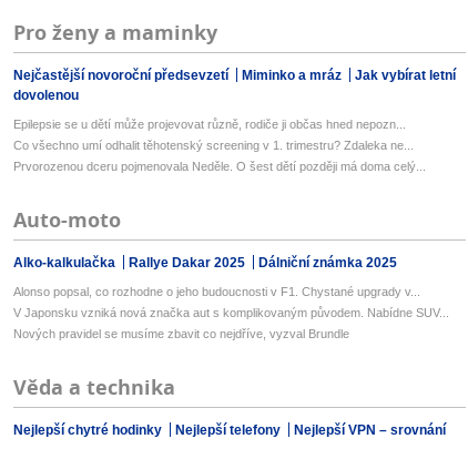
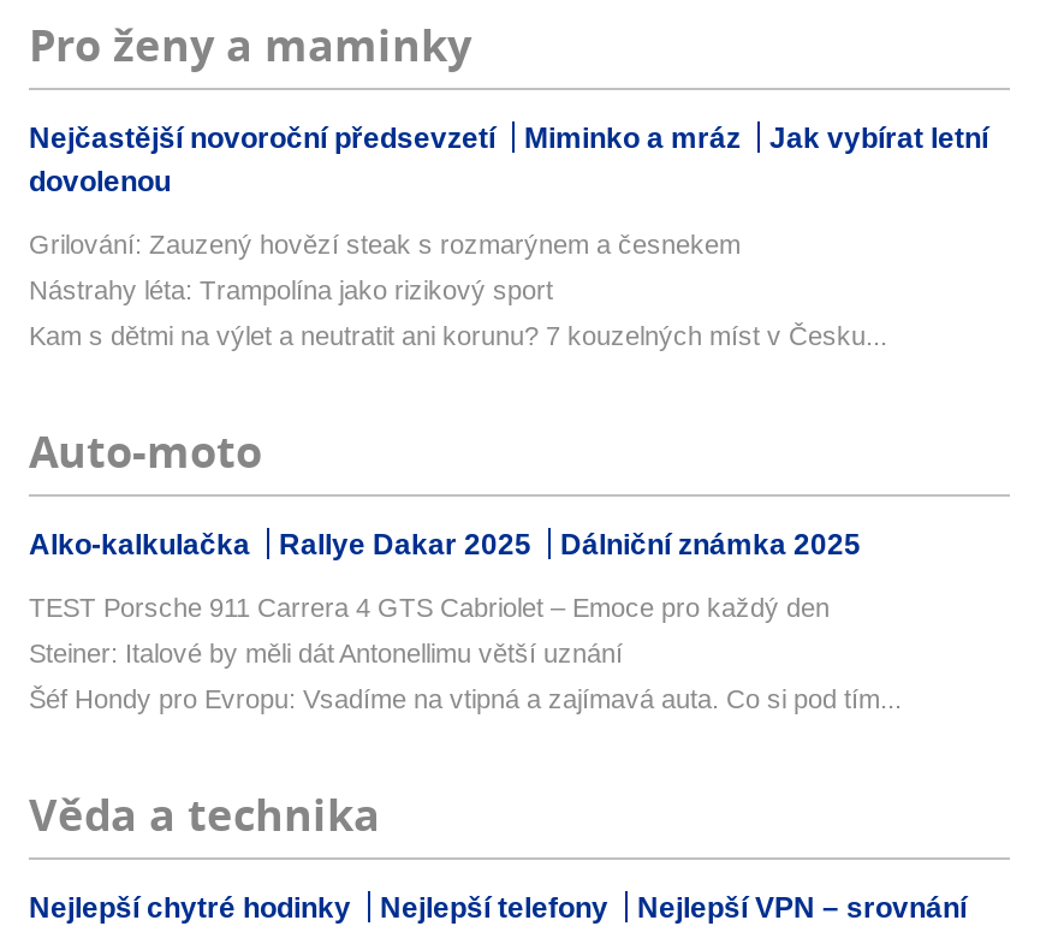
- Epilepsie se u dětí může projevovat různě, rodiče ji občas hned nepozn...
+ Grilování: Zauzený hovězí steak s rozmarýnem a česnekem

- Co všechno umí odhalit těhotenský screening v 1. trimestru? Zdaleka ne...
+ Nástrahy léta: Trampolína jako rizikový sport

- Prvorozenou dceru pojmenovala Neděle. O šest dětí později má doma celý...
+ Kam s dětmi na výlet a neutratit ani korunu? 7 kouzelných míst v Česku...

- Alonso popsal, co rozhodne o jeho budoucnosti v F1. Chystané upgrady v...
+ TEST Porsche 911 Carrera 4 GTS Cabriolet – Emoce pro každý den

- V Japonsku vzniká nová značka aut s komplikovaným původem. Nabídne SUV...
+ Steiner: Italové by měli dát Antonellimu větší uznání

- Nových pravidel se musíme zbavit co nejdříve, vyzval Brundle
+ Šéf Hondy pro Evropu: Vsadíme na vtipná a zajímavá auta. Co si pod tím...
